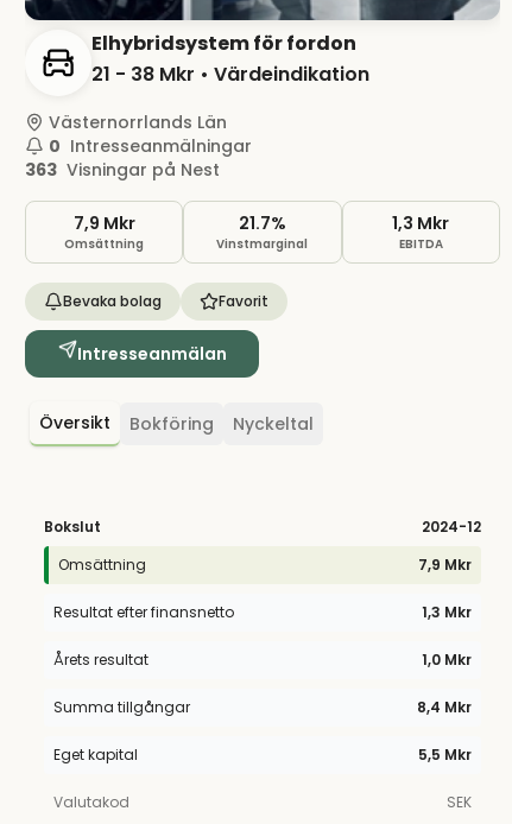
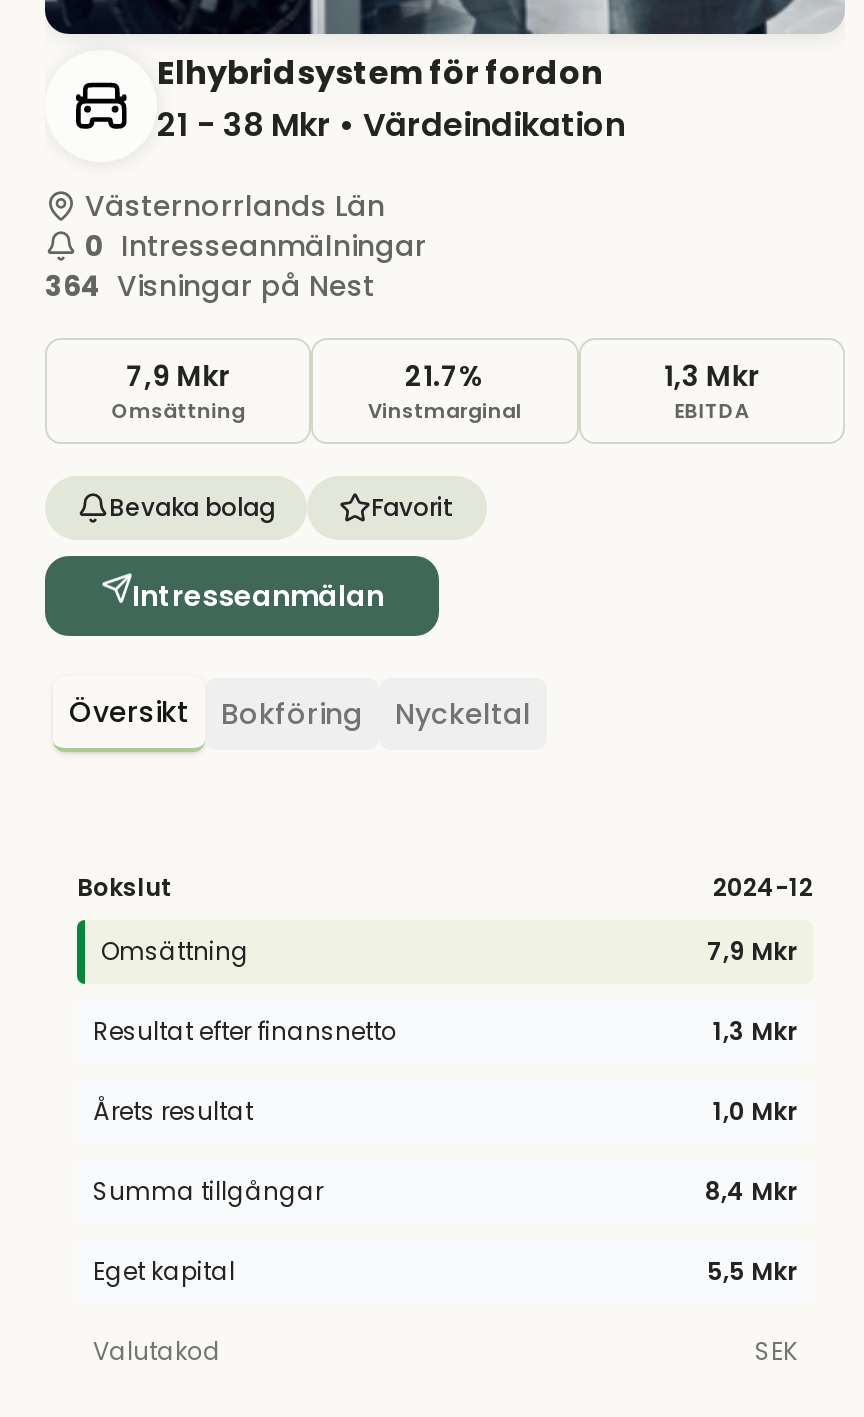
- 363 Visningar på Nest
+ 364 Visningar på Nest
